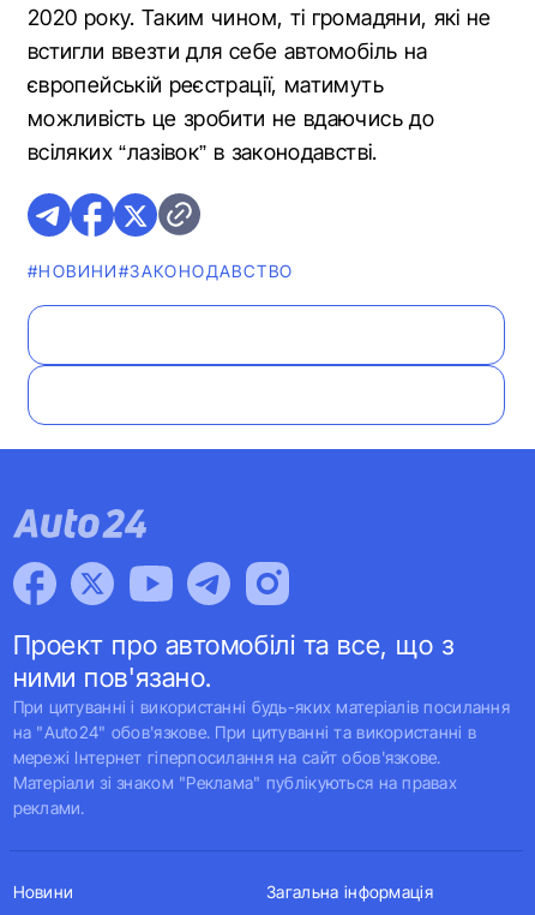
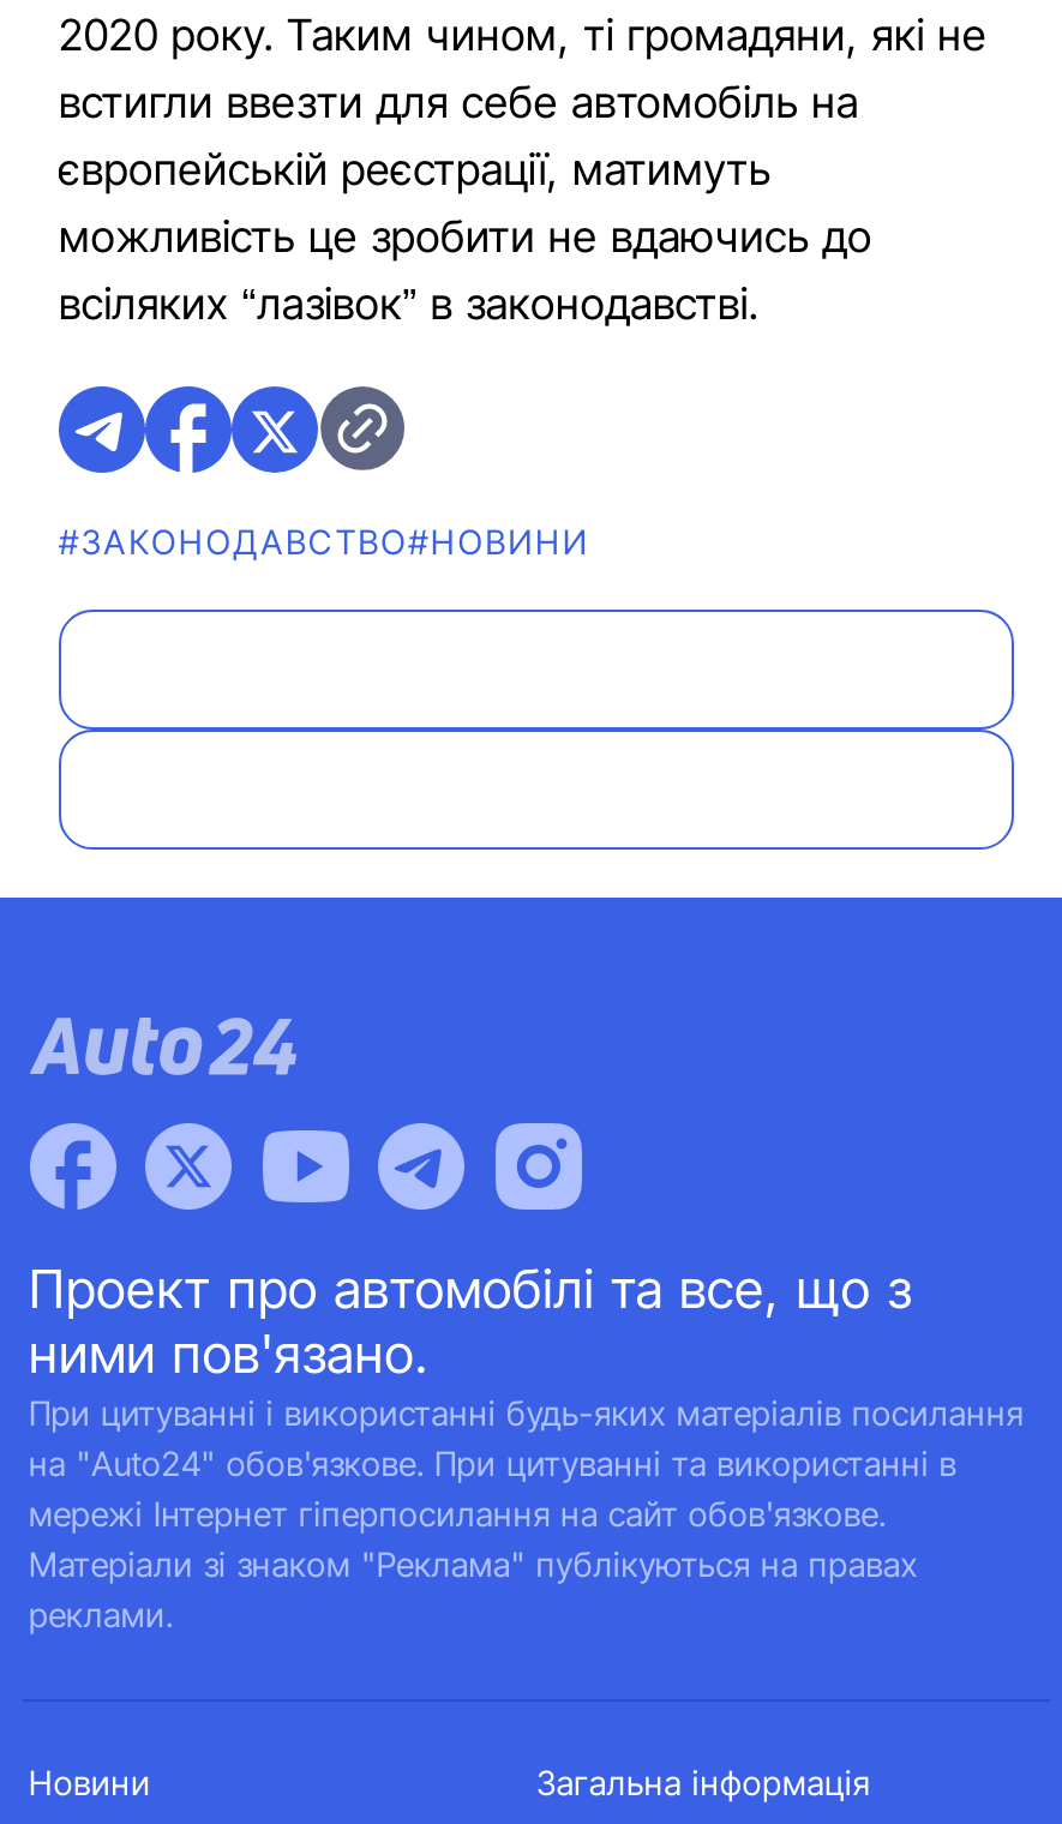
- #НОВИНИ#ЗАКОНОДАВСТВО
+ #ЗАКОНОДАВСТВО#НОВИНИ
